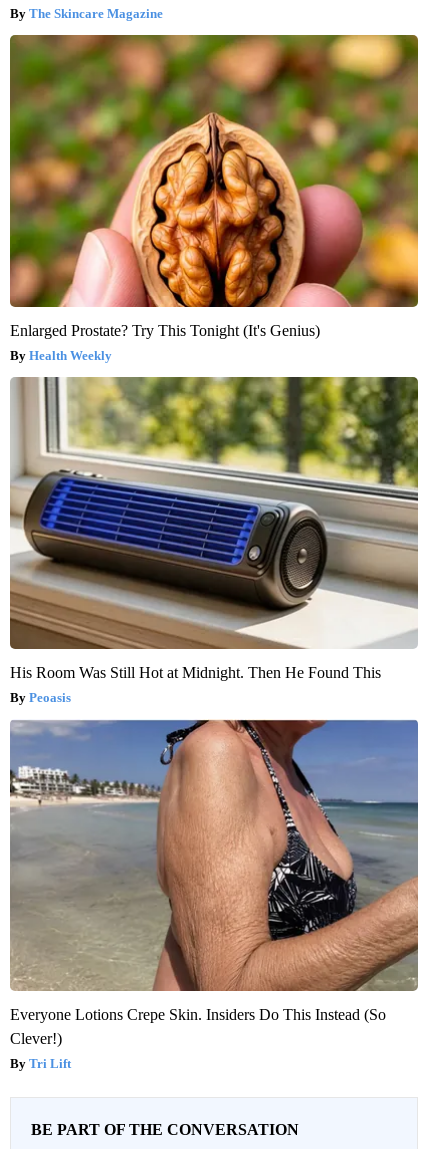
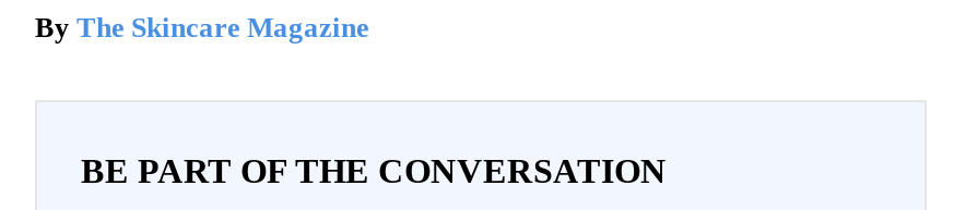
- [image]
- Enlarged Prostate? Try This Tonight (It's Genius)
- Health Weekly

- [image]
- His Room Was Still Hot at Midnight. Then He Found This
- Peoasis

- [image]
- Everyone Lotions Crepe Skin. Insiders Do This Instead (So
- Clever!)
- Tri Lift
